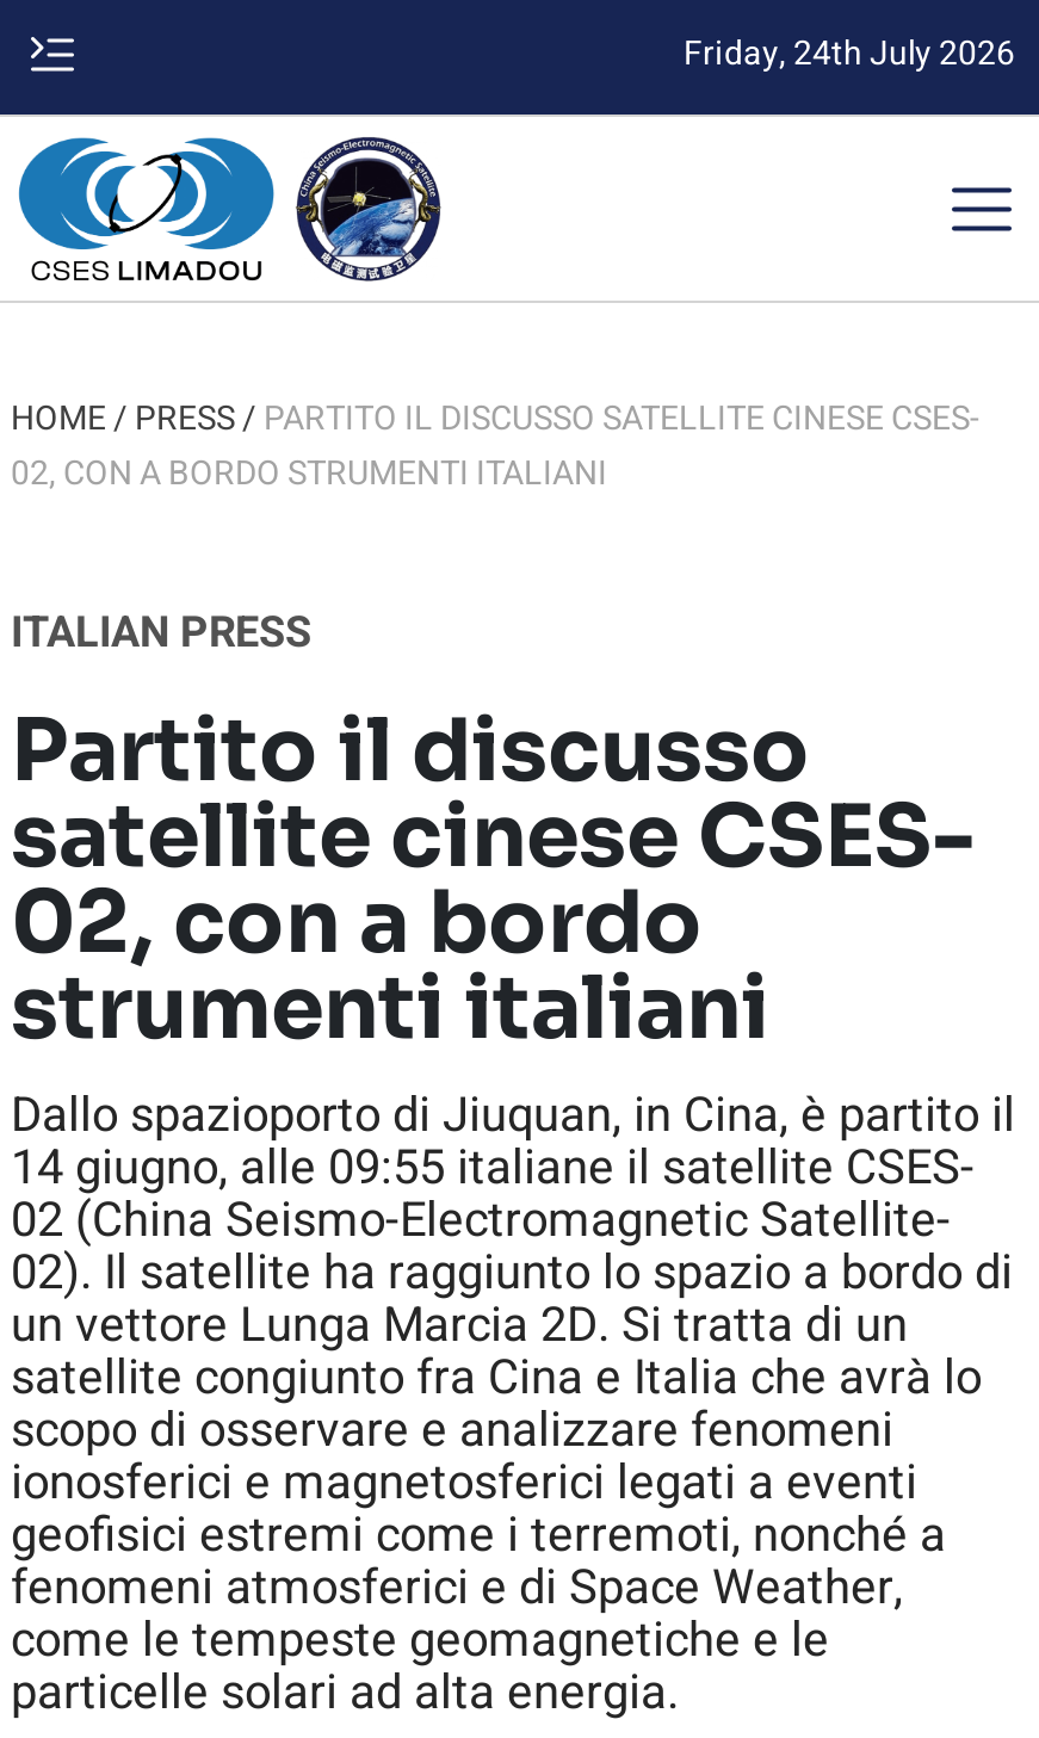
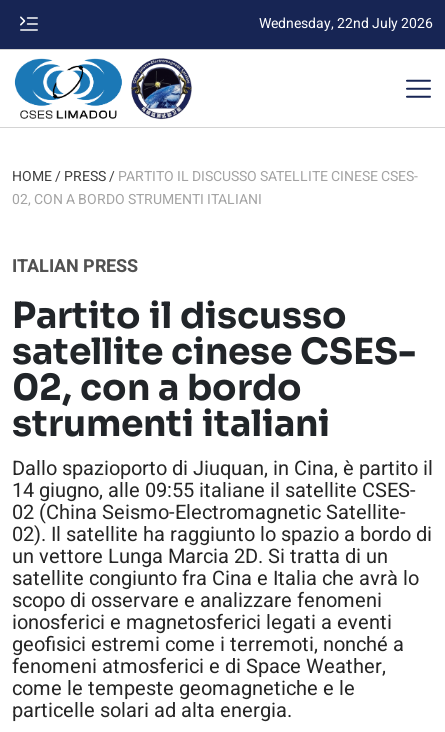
- Friday, 24th July 2026
+ Wednesday, 22nd July 2026
